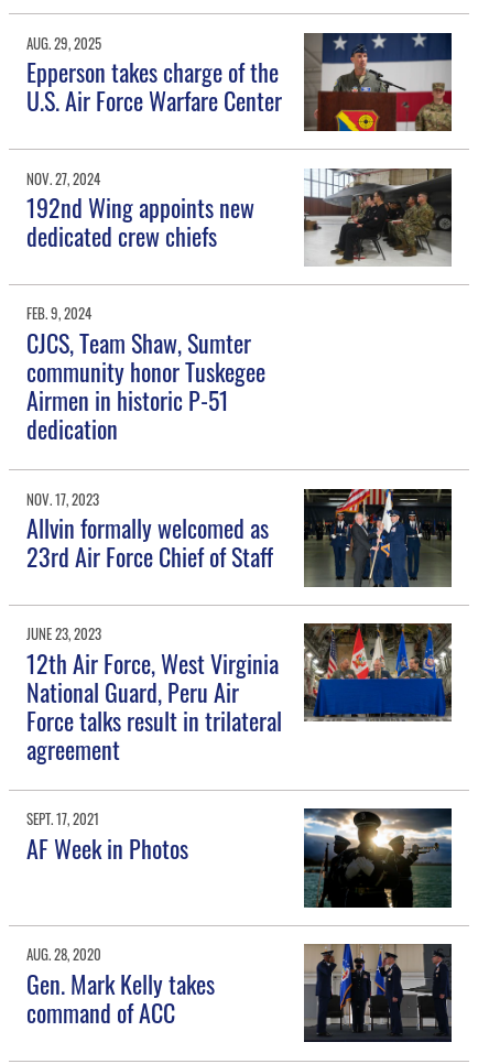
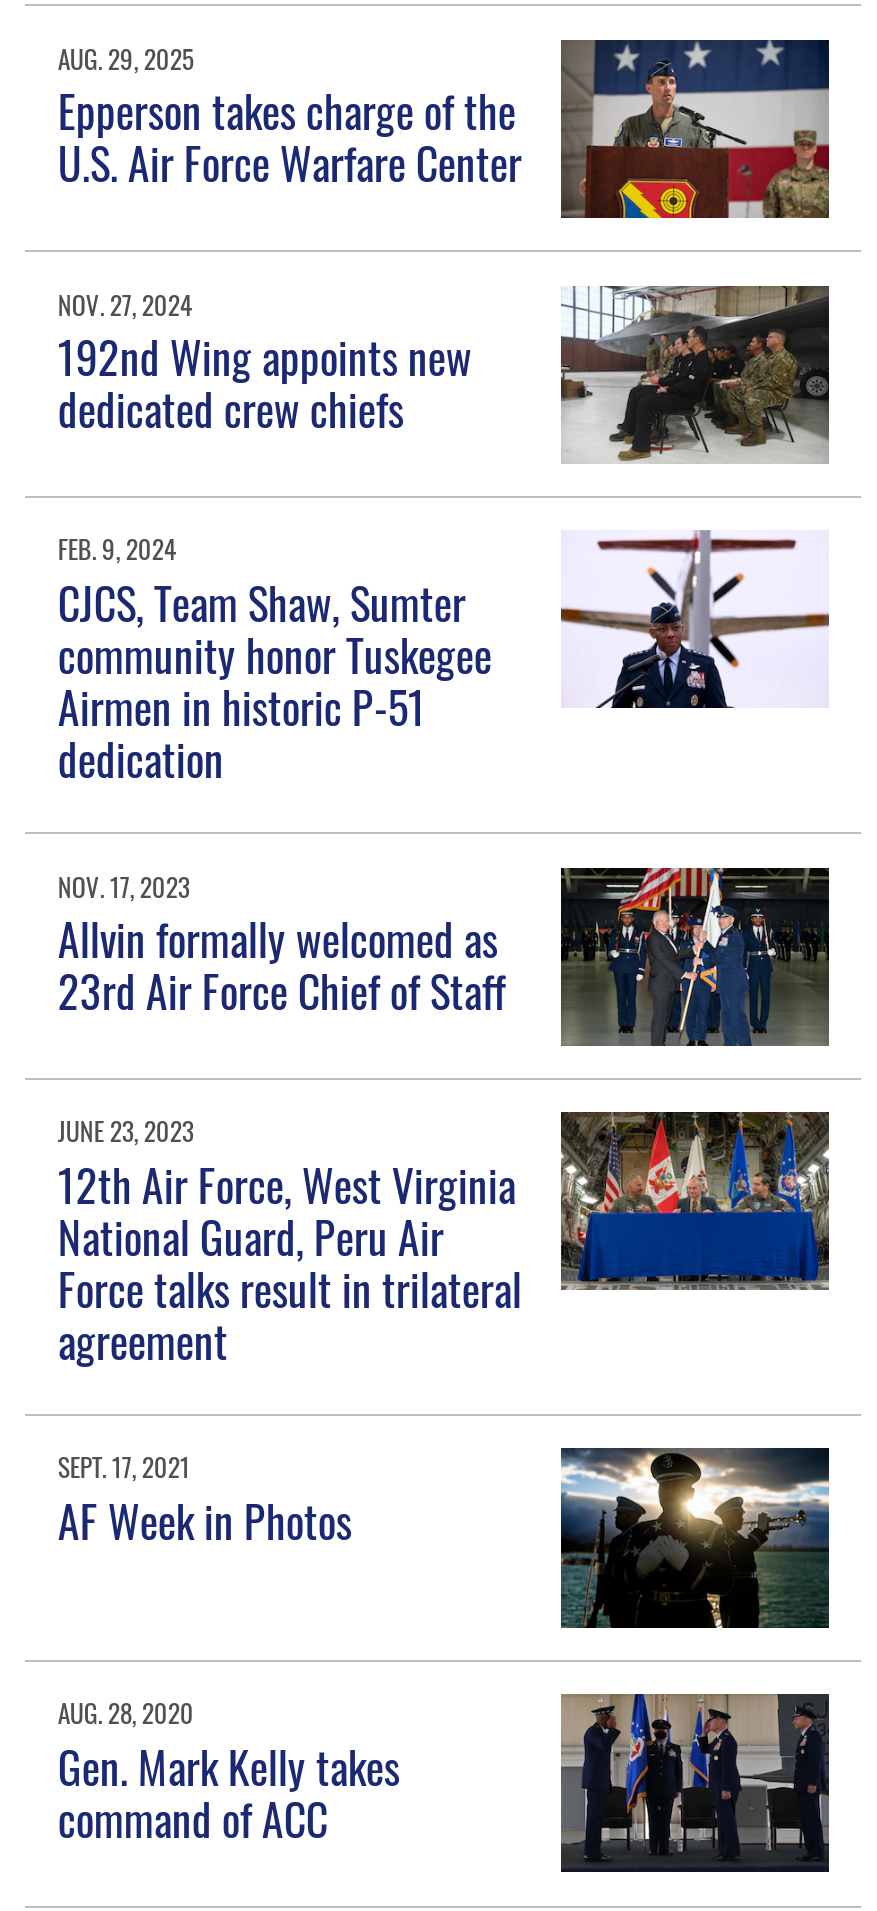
+ [image]
